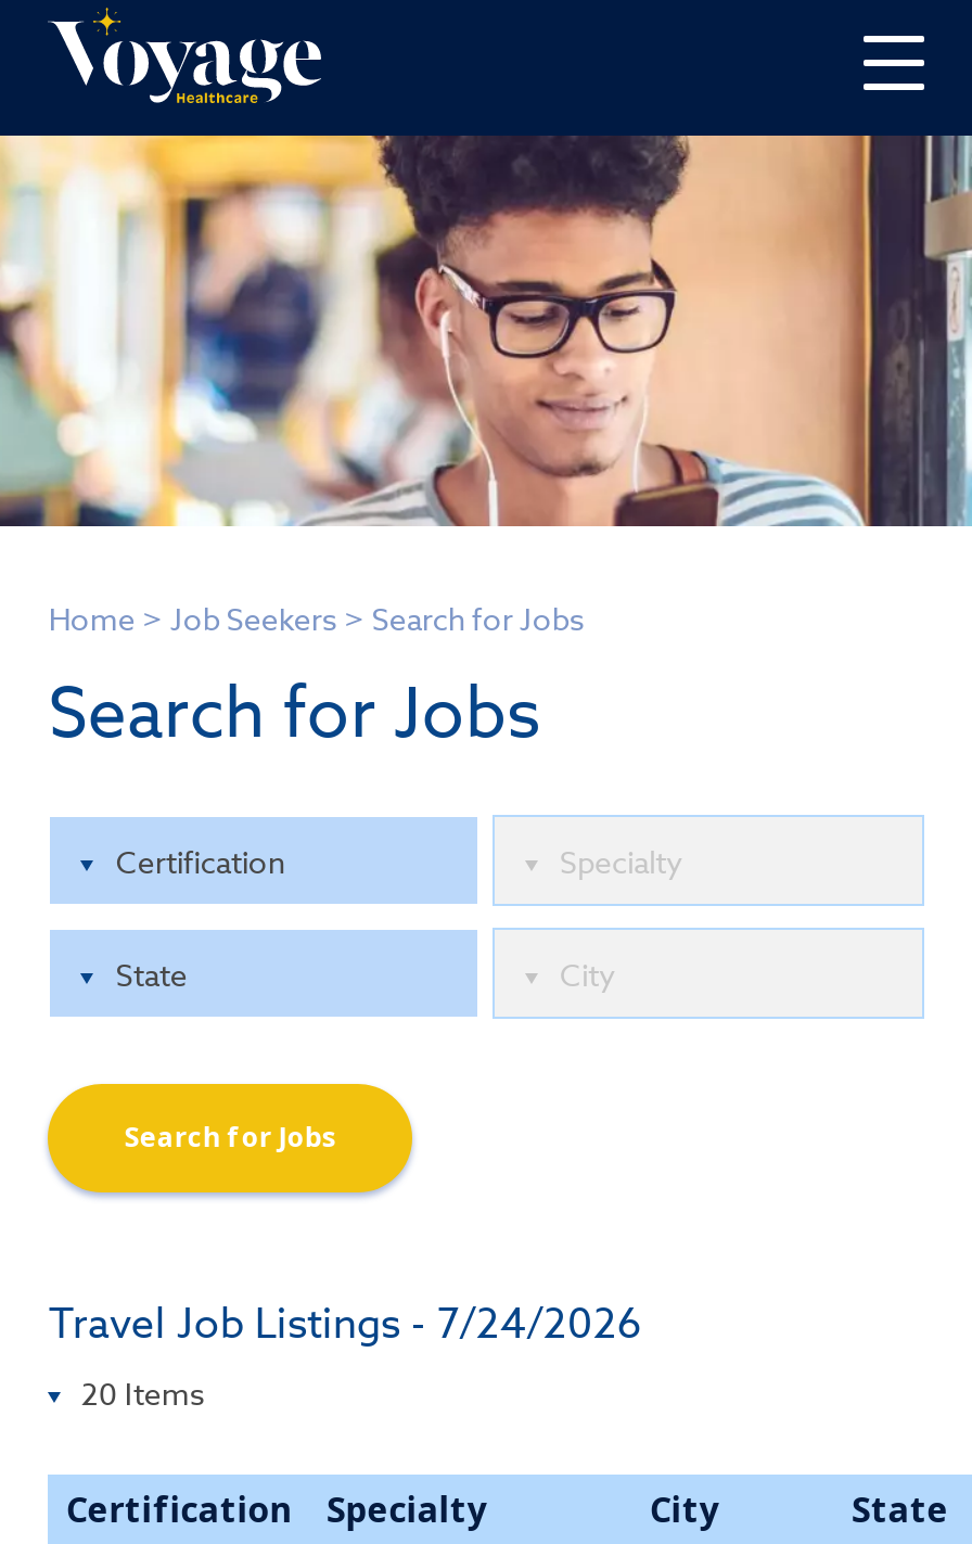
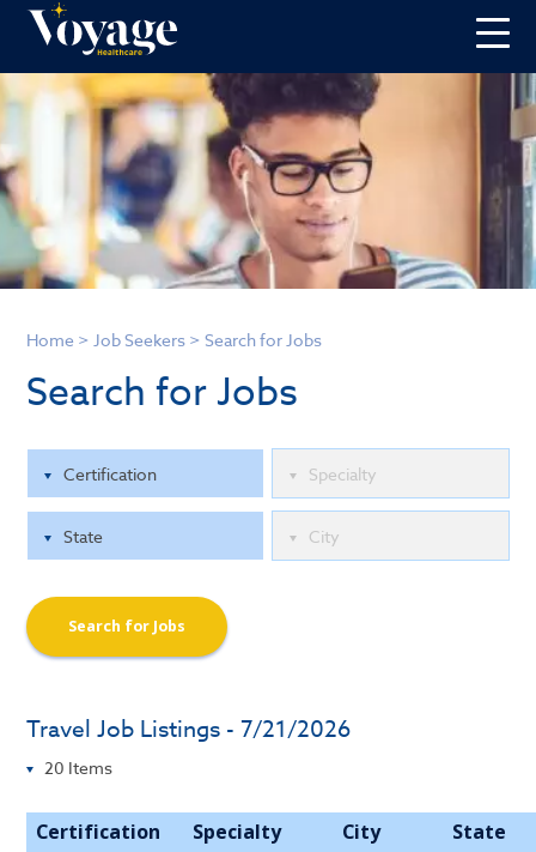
- Travel Job Listings - 7/24/2026
+ Travel Job Listings - 7/21/2026
